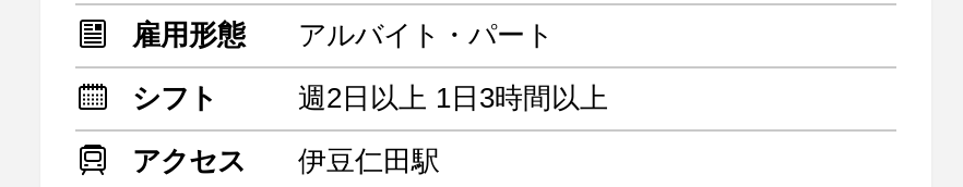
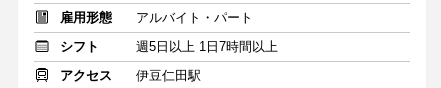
- 週2日以上 1日3時間以上
+ 週5日以上 1日7時間以上
